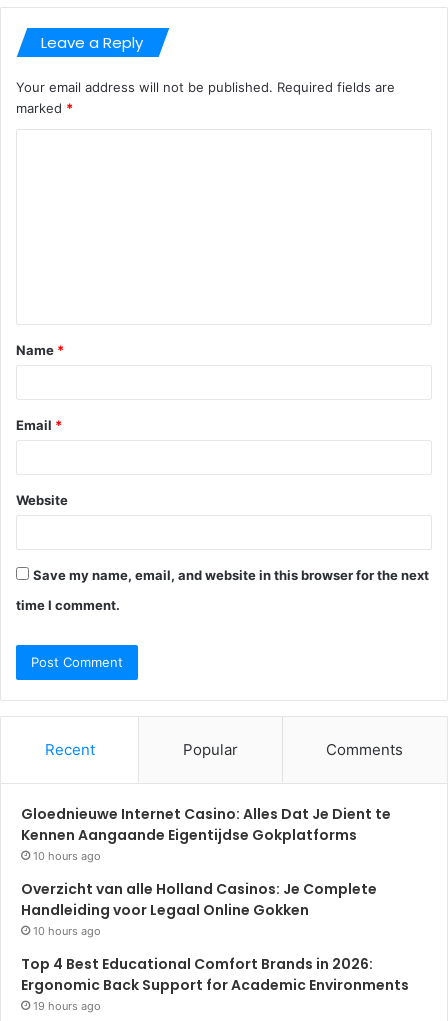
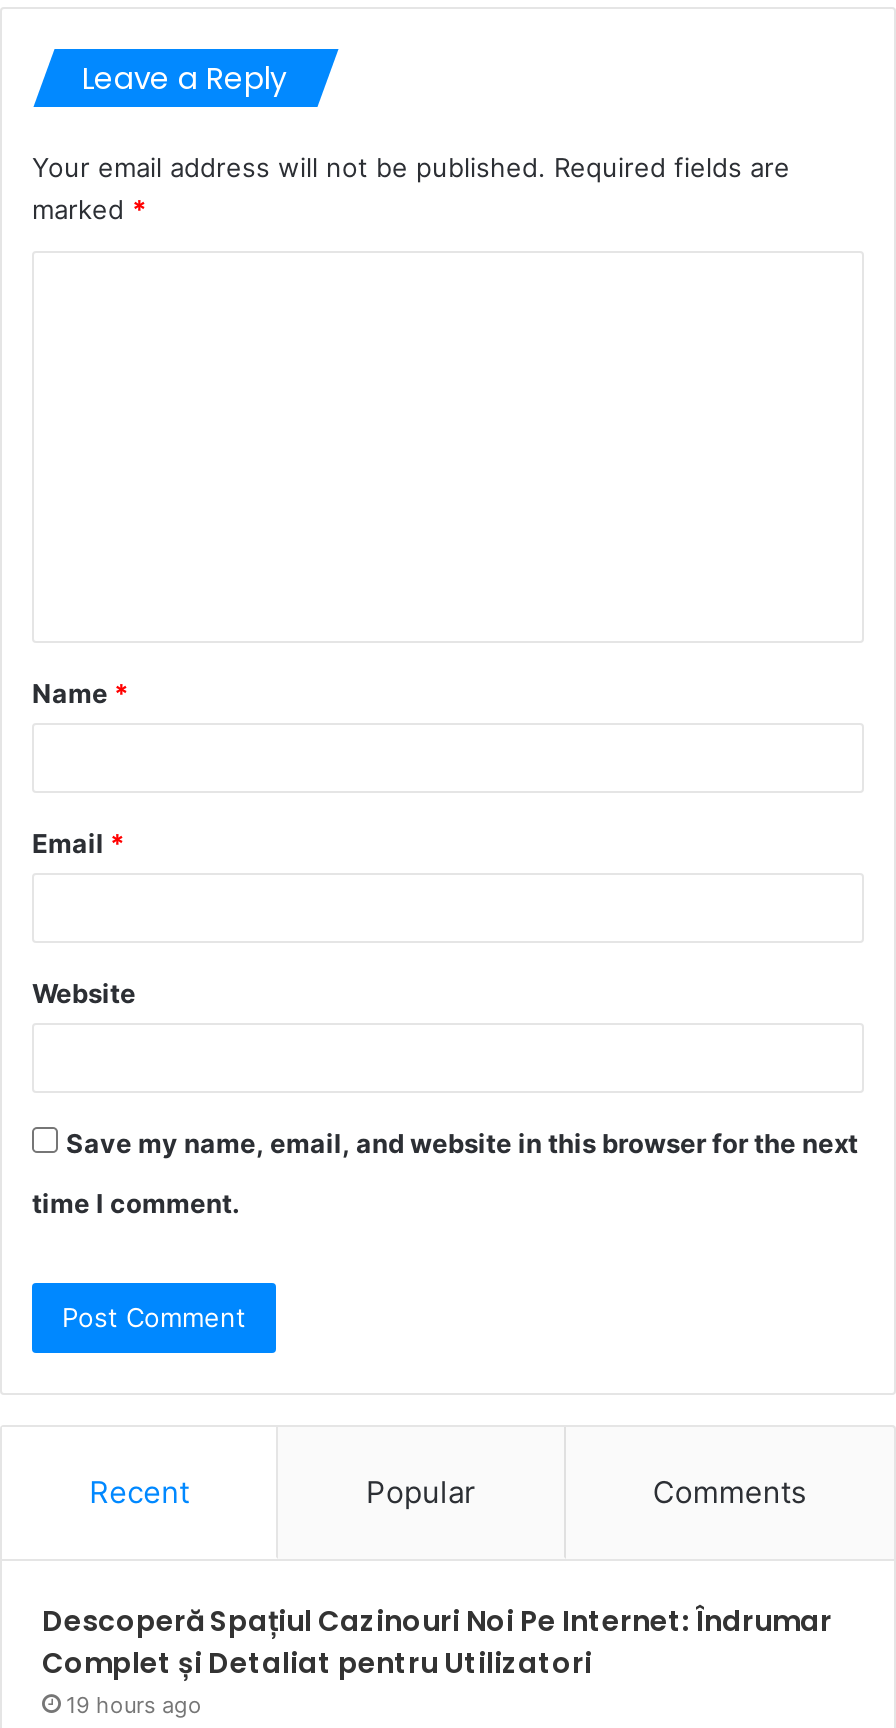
- Gloednieuwe Internet Casino: Alles Dat Je Dient te
- Kennen Aangaande Eigentijdse Gokplatforms
- 10 hours ago
- Overzicht van alle Holland Casinos: Je Complete
- Handleiding voor Legaal Online Gokken
- 10 hours ago
- Top 4 Best Educational Comfort Brands in 2026:
- Ergonomic Back Support for Academic Environments
+ Descoperă Spațiul Cazinouri Noi Pe Internet: Îndrumar
+ Complet și Detaliat pentru Utilizatori
